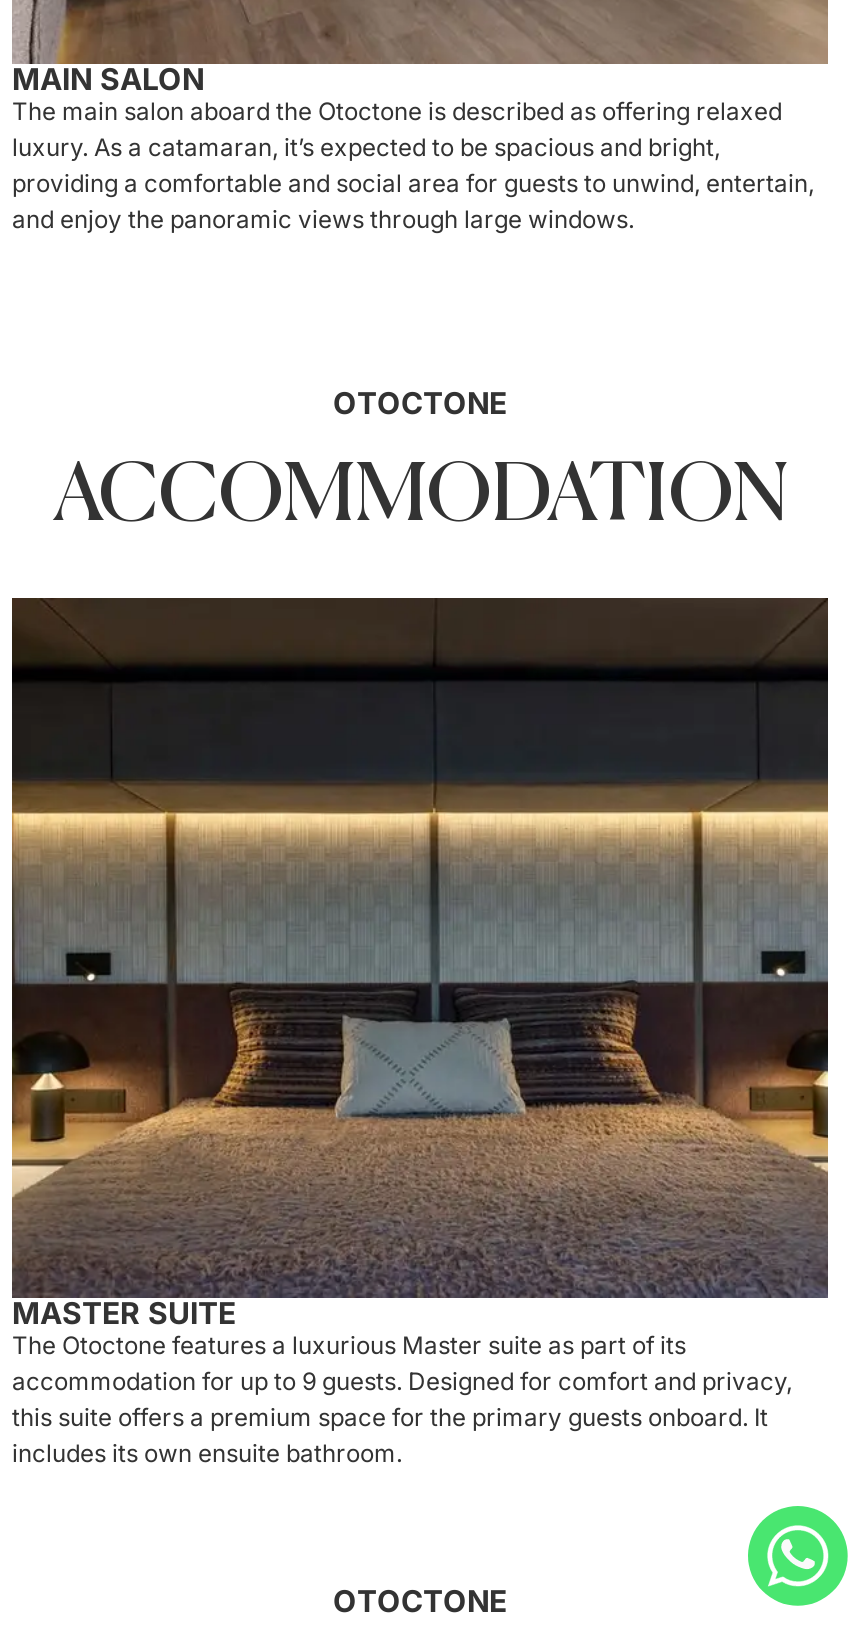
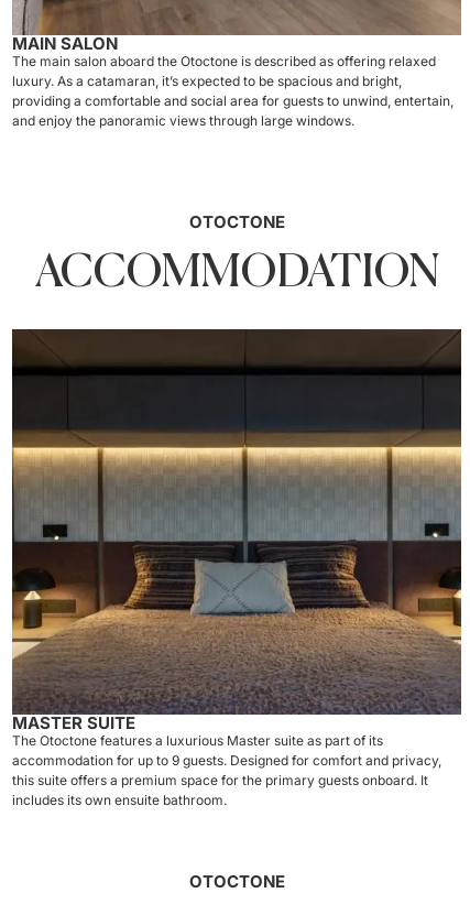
- [image]
